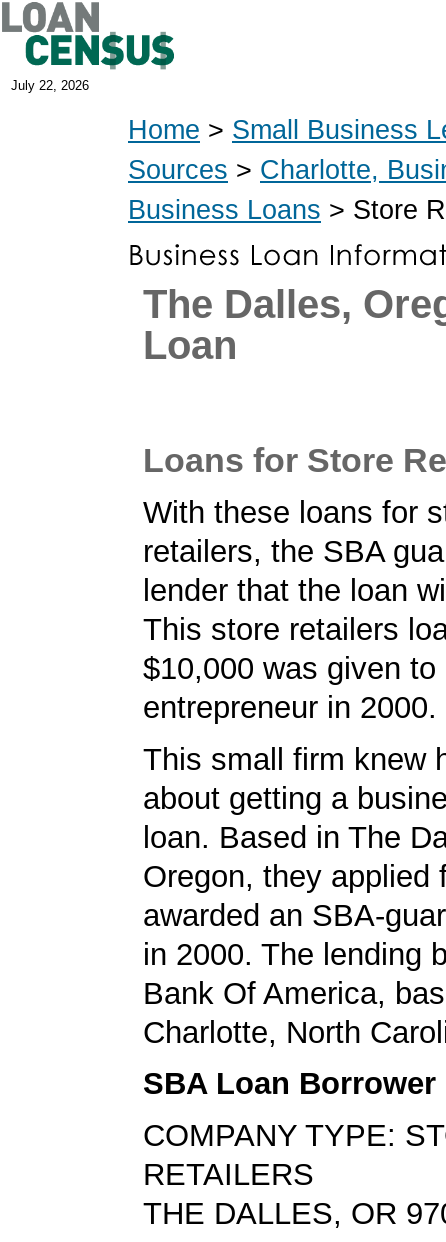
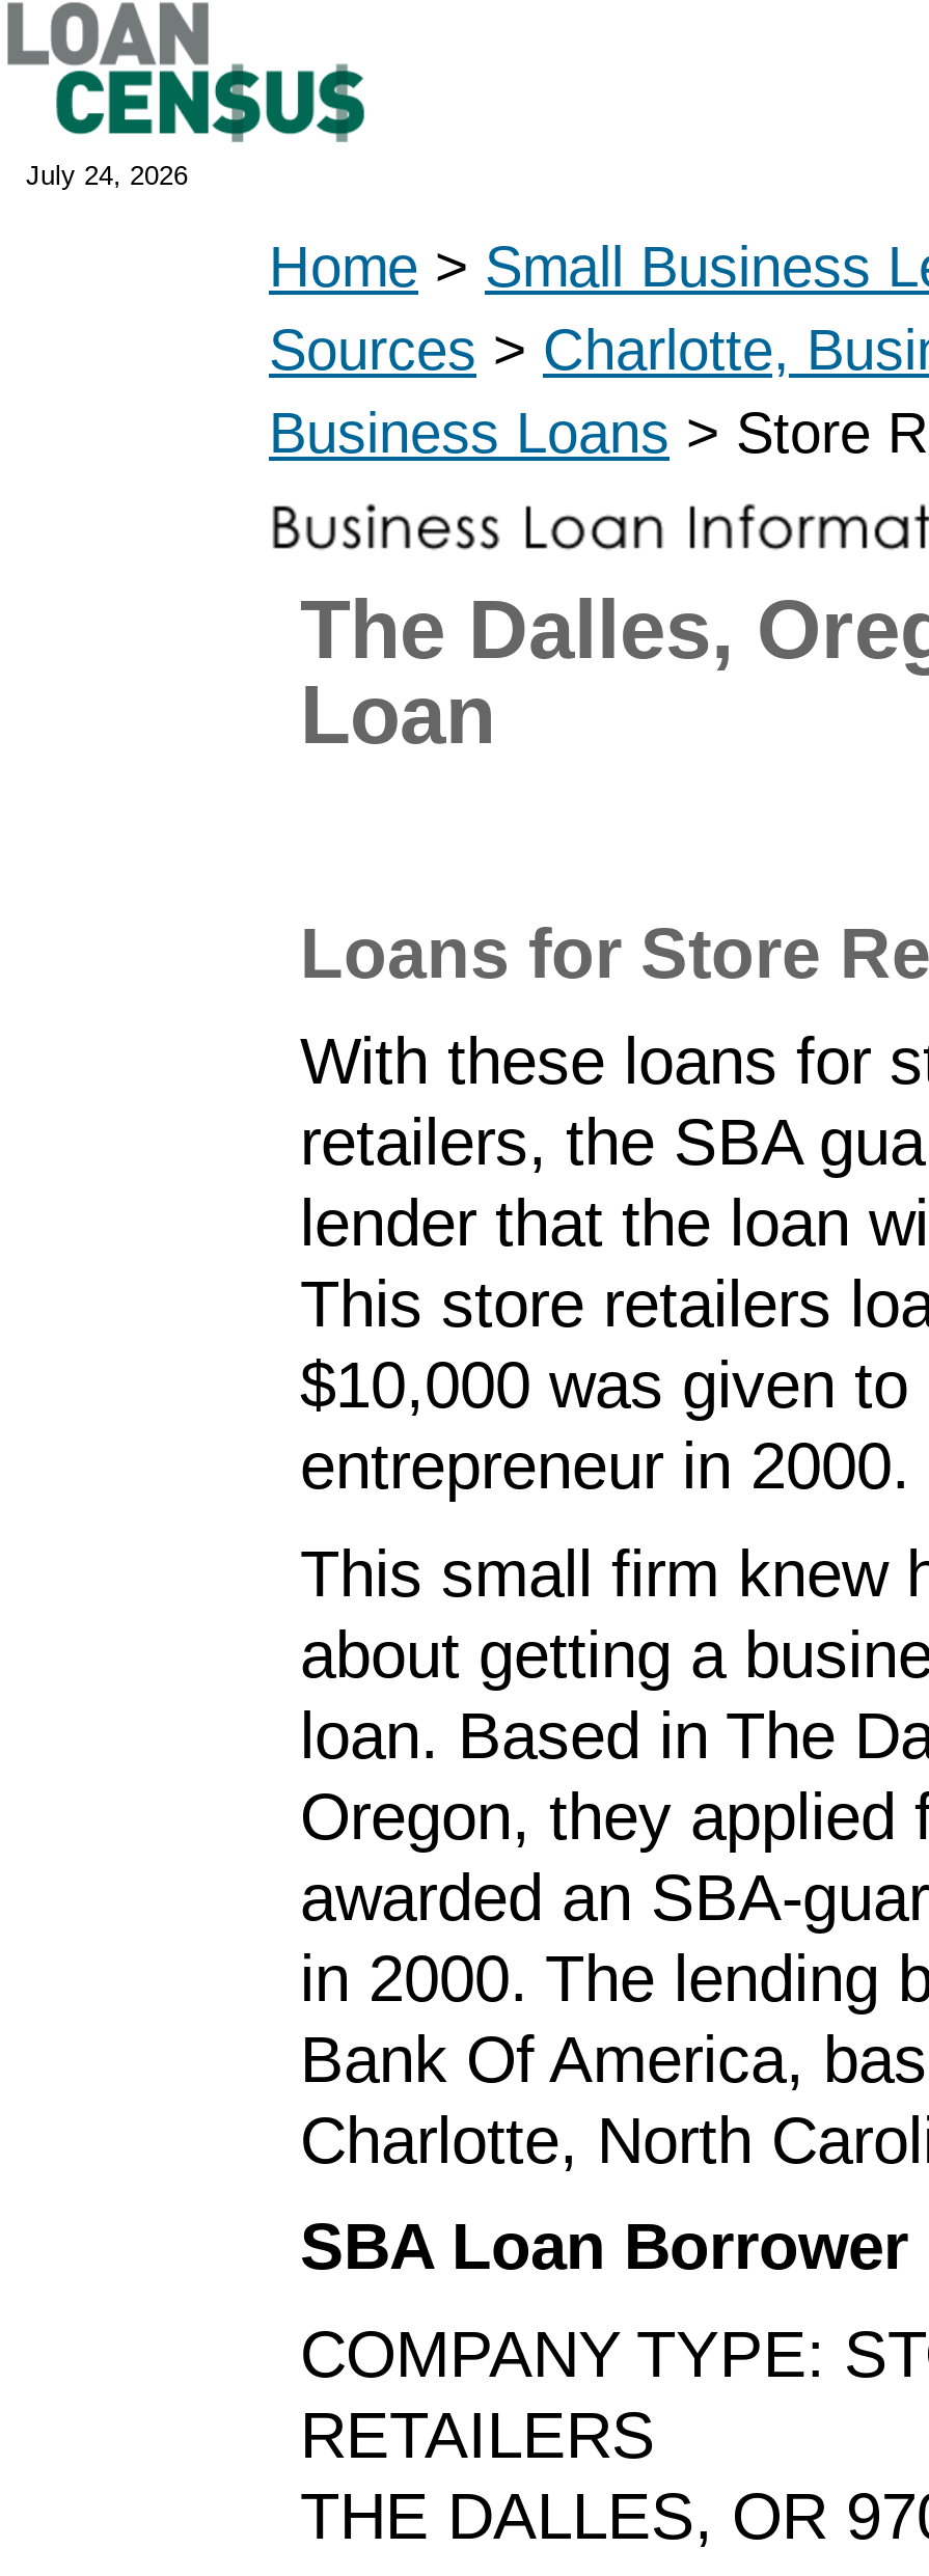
- July 22, 2026
+ July 24, 2026
